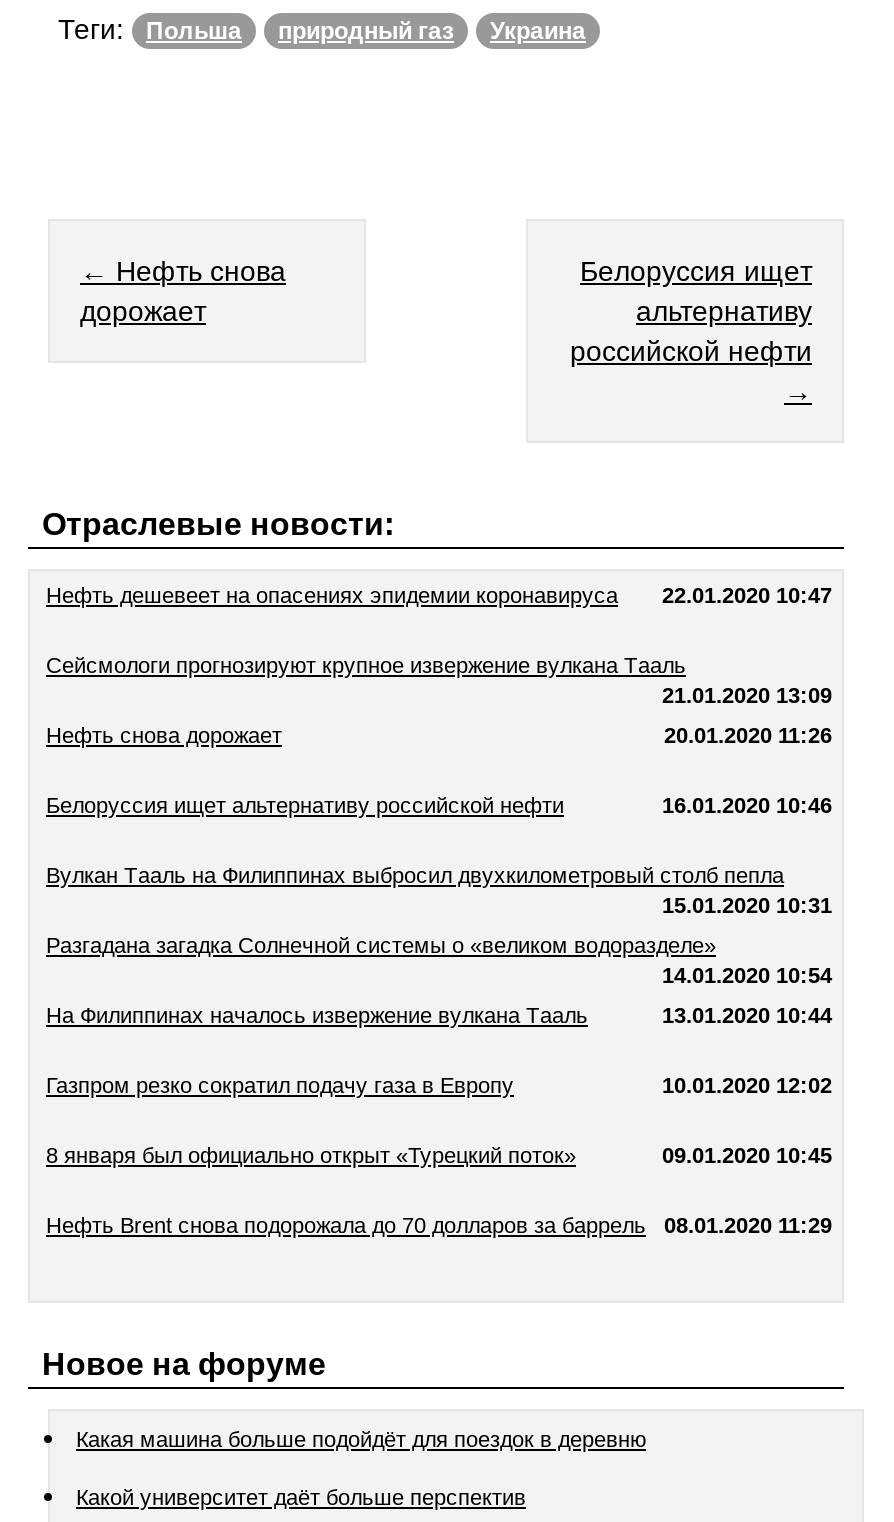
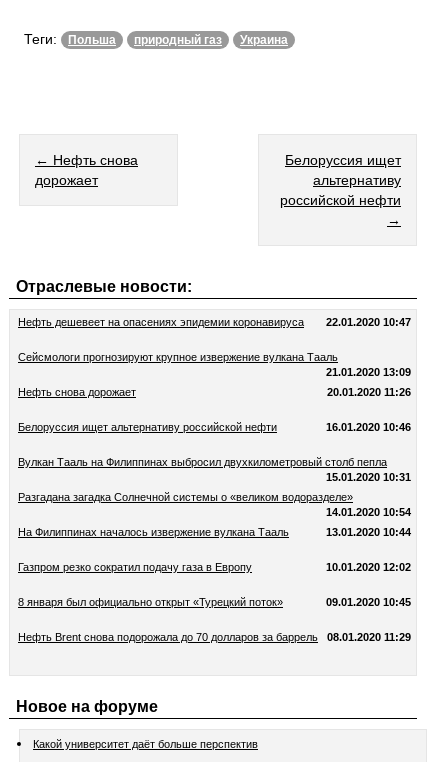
- Какая машина больше подойдёт для поездок в деревню
